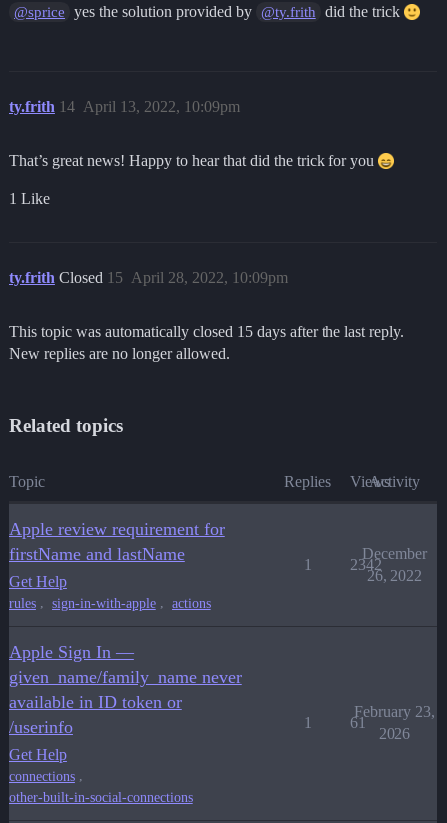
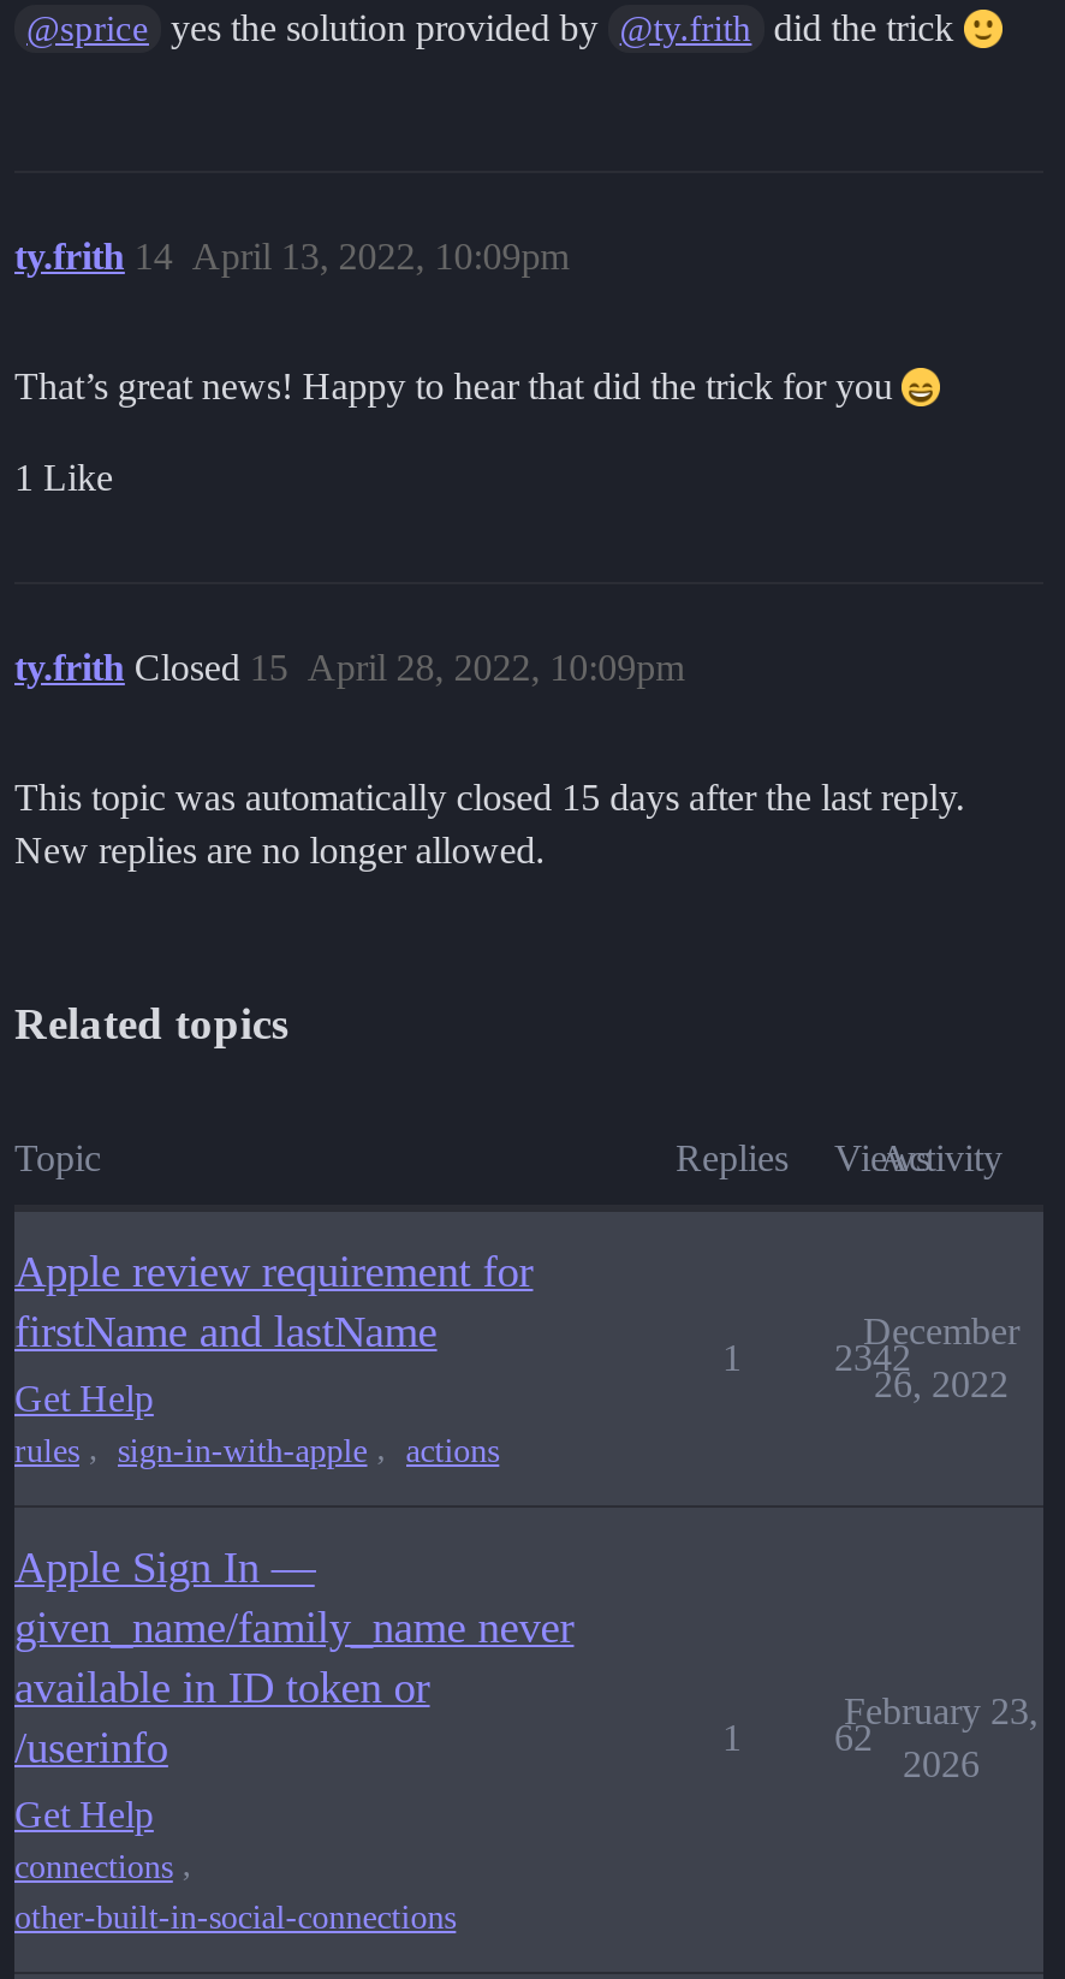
- 61
+ 62
